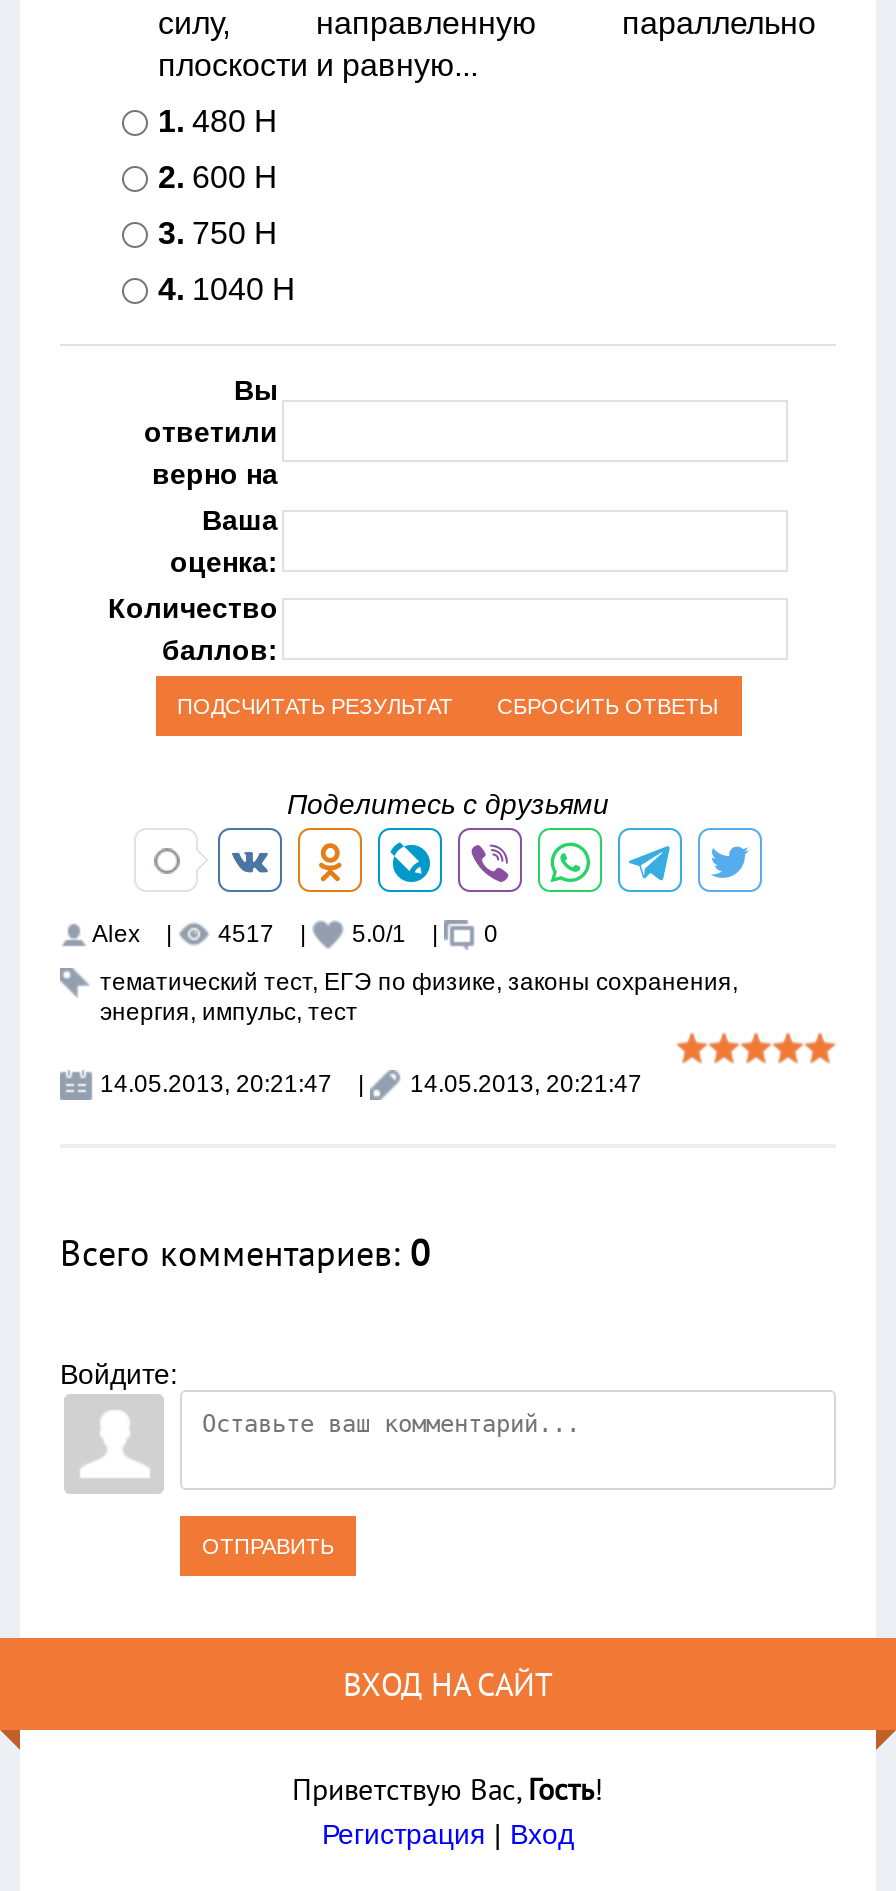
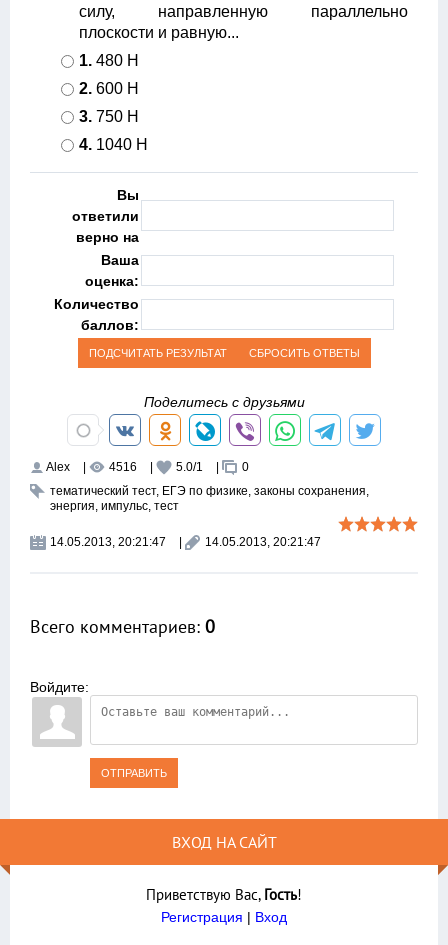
- 4517
+ 4516
